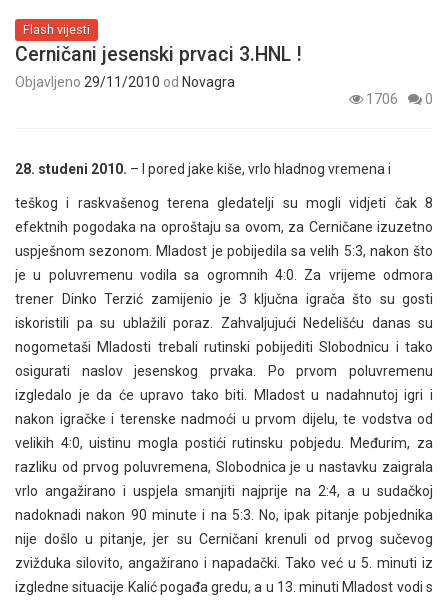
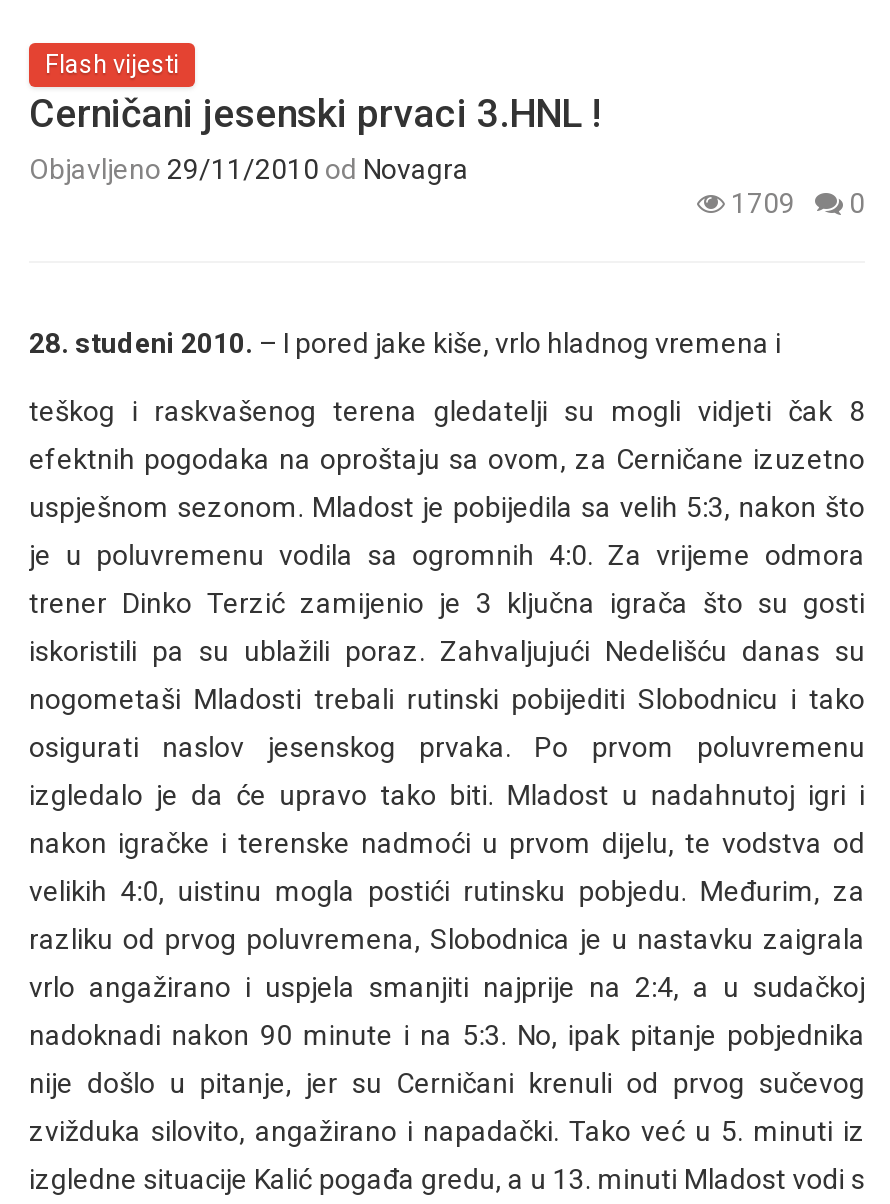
- 1706 0
+ 1709 0
